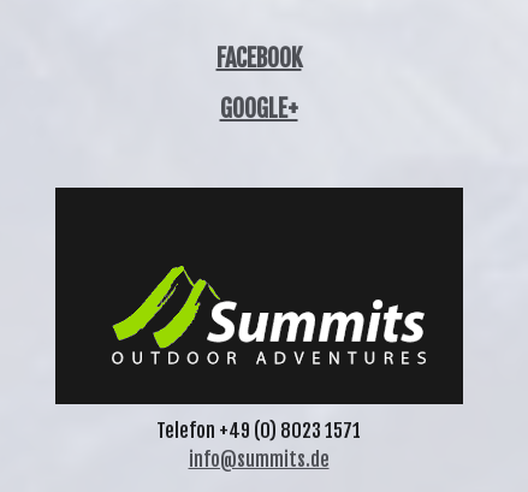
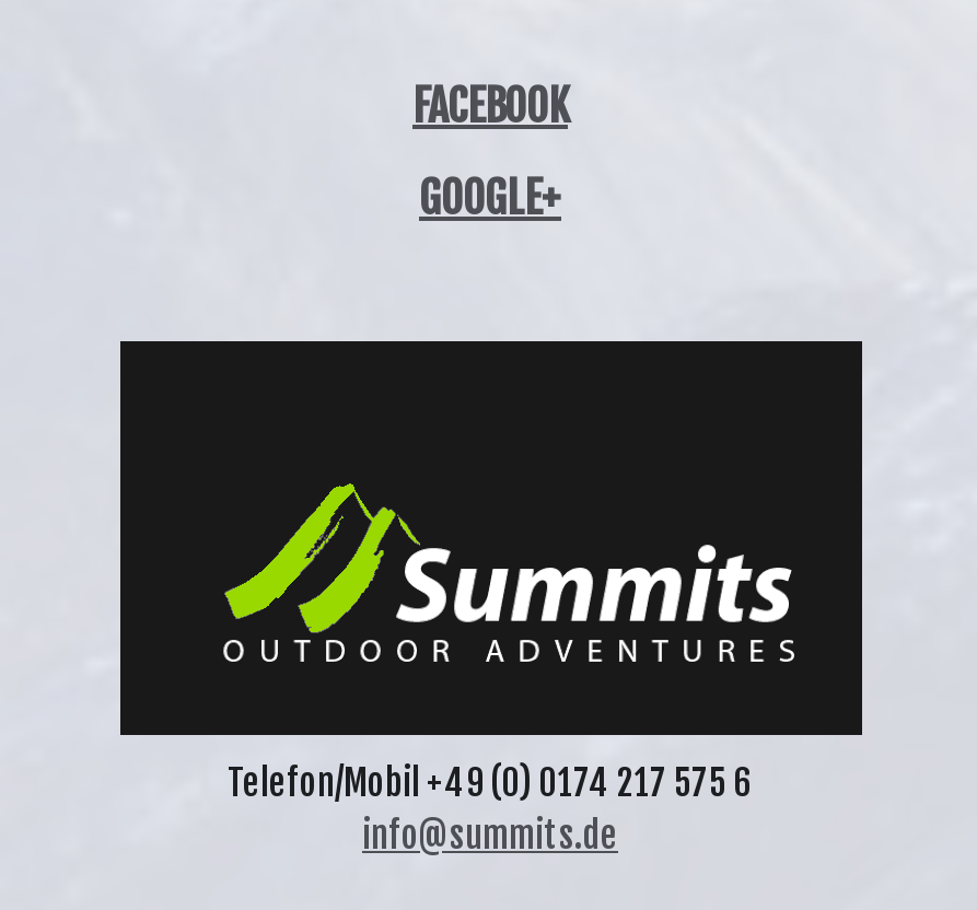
- Telefon +49 (0) 8023 1571
+ Telefon/Mobil +49 (0) 0174 217 575 6
